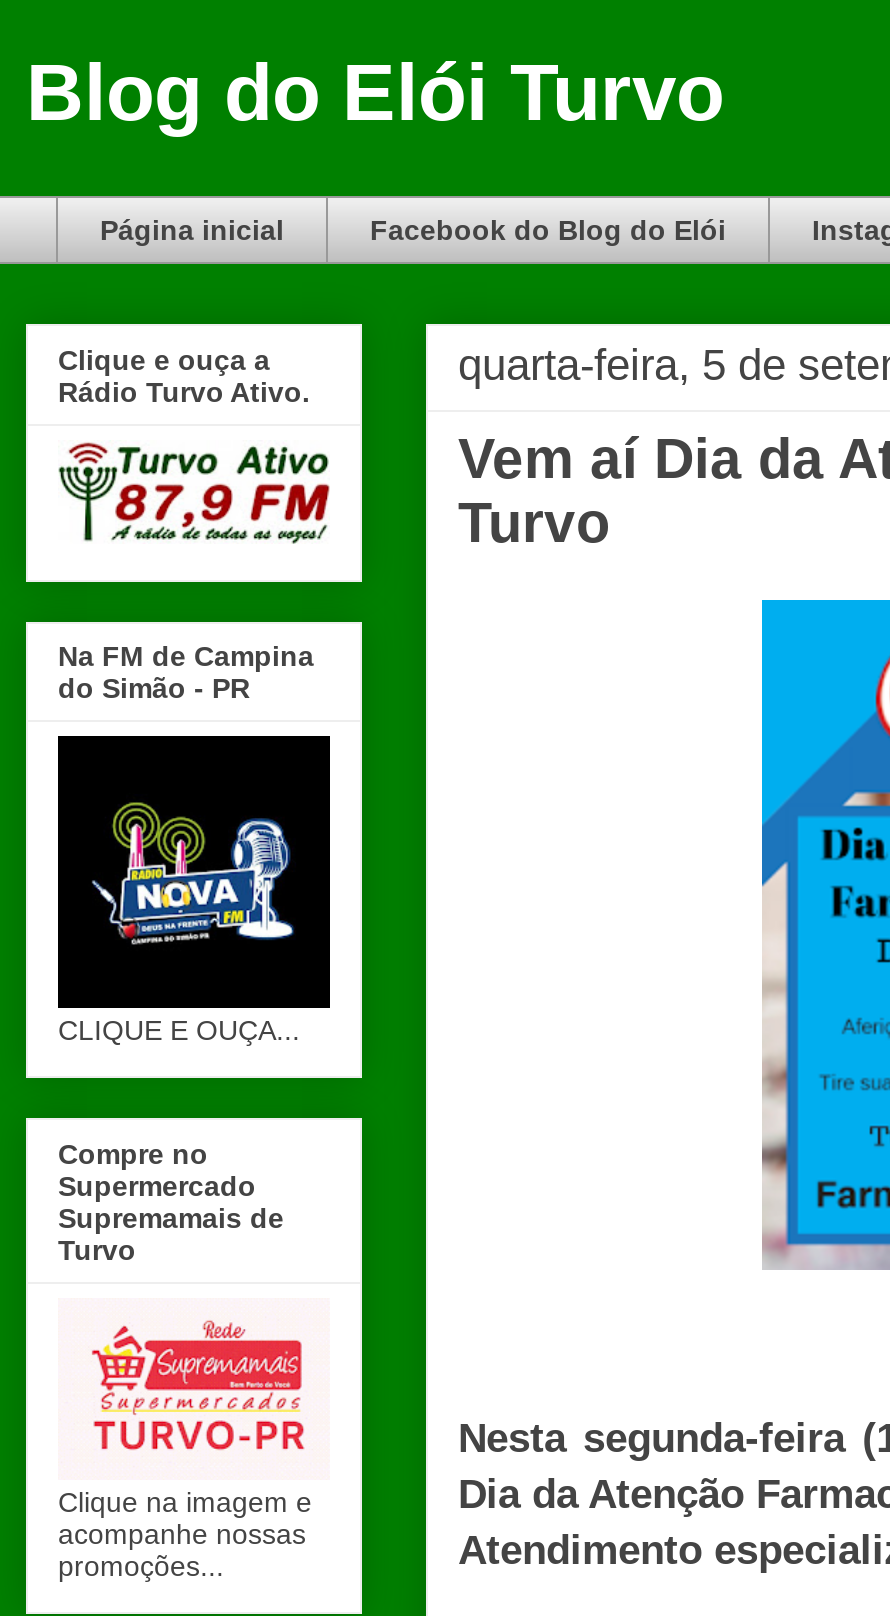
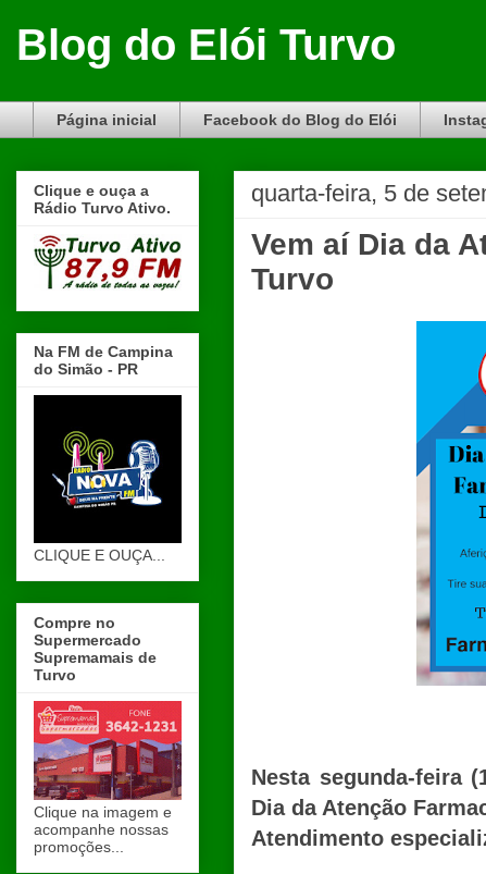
- [image]
+ [image]
